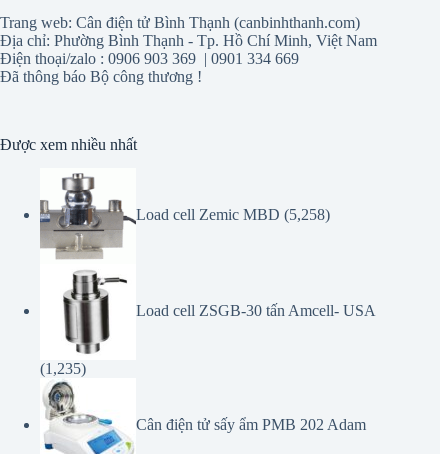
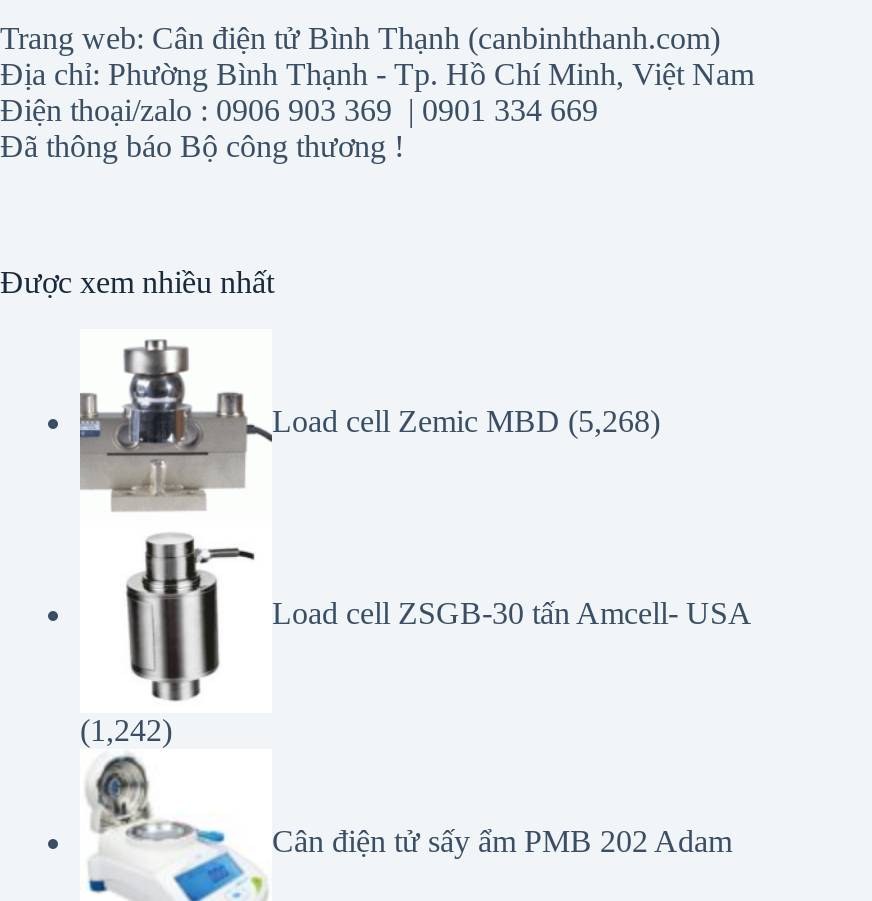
- Load cell Zemic MBD (5,258)
+ Load cell Zemic MBD (5,268)

- (1,235)
+ (1,242)
